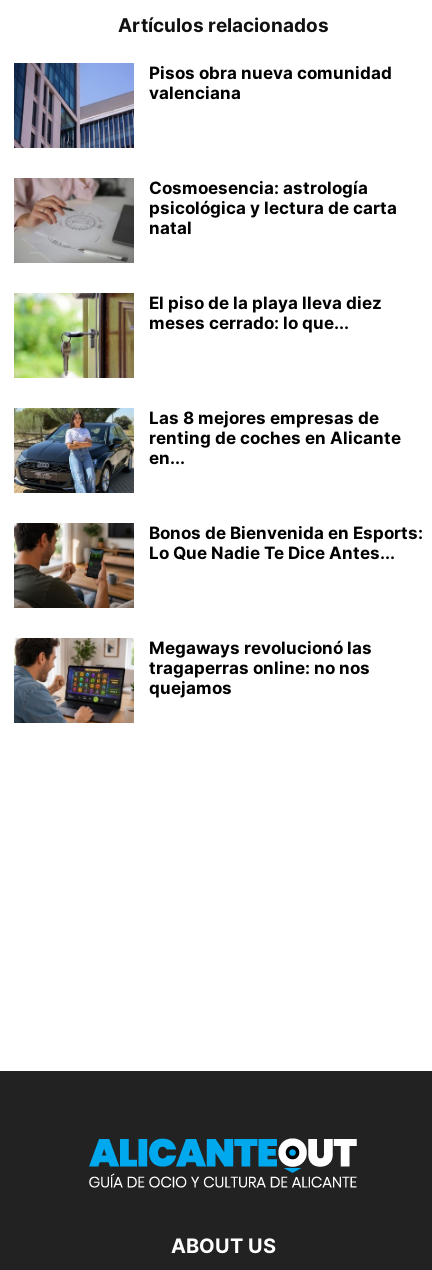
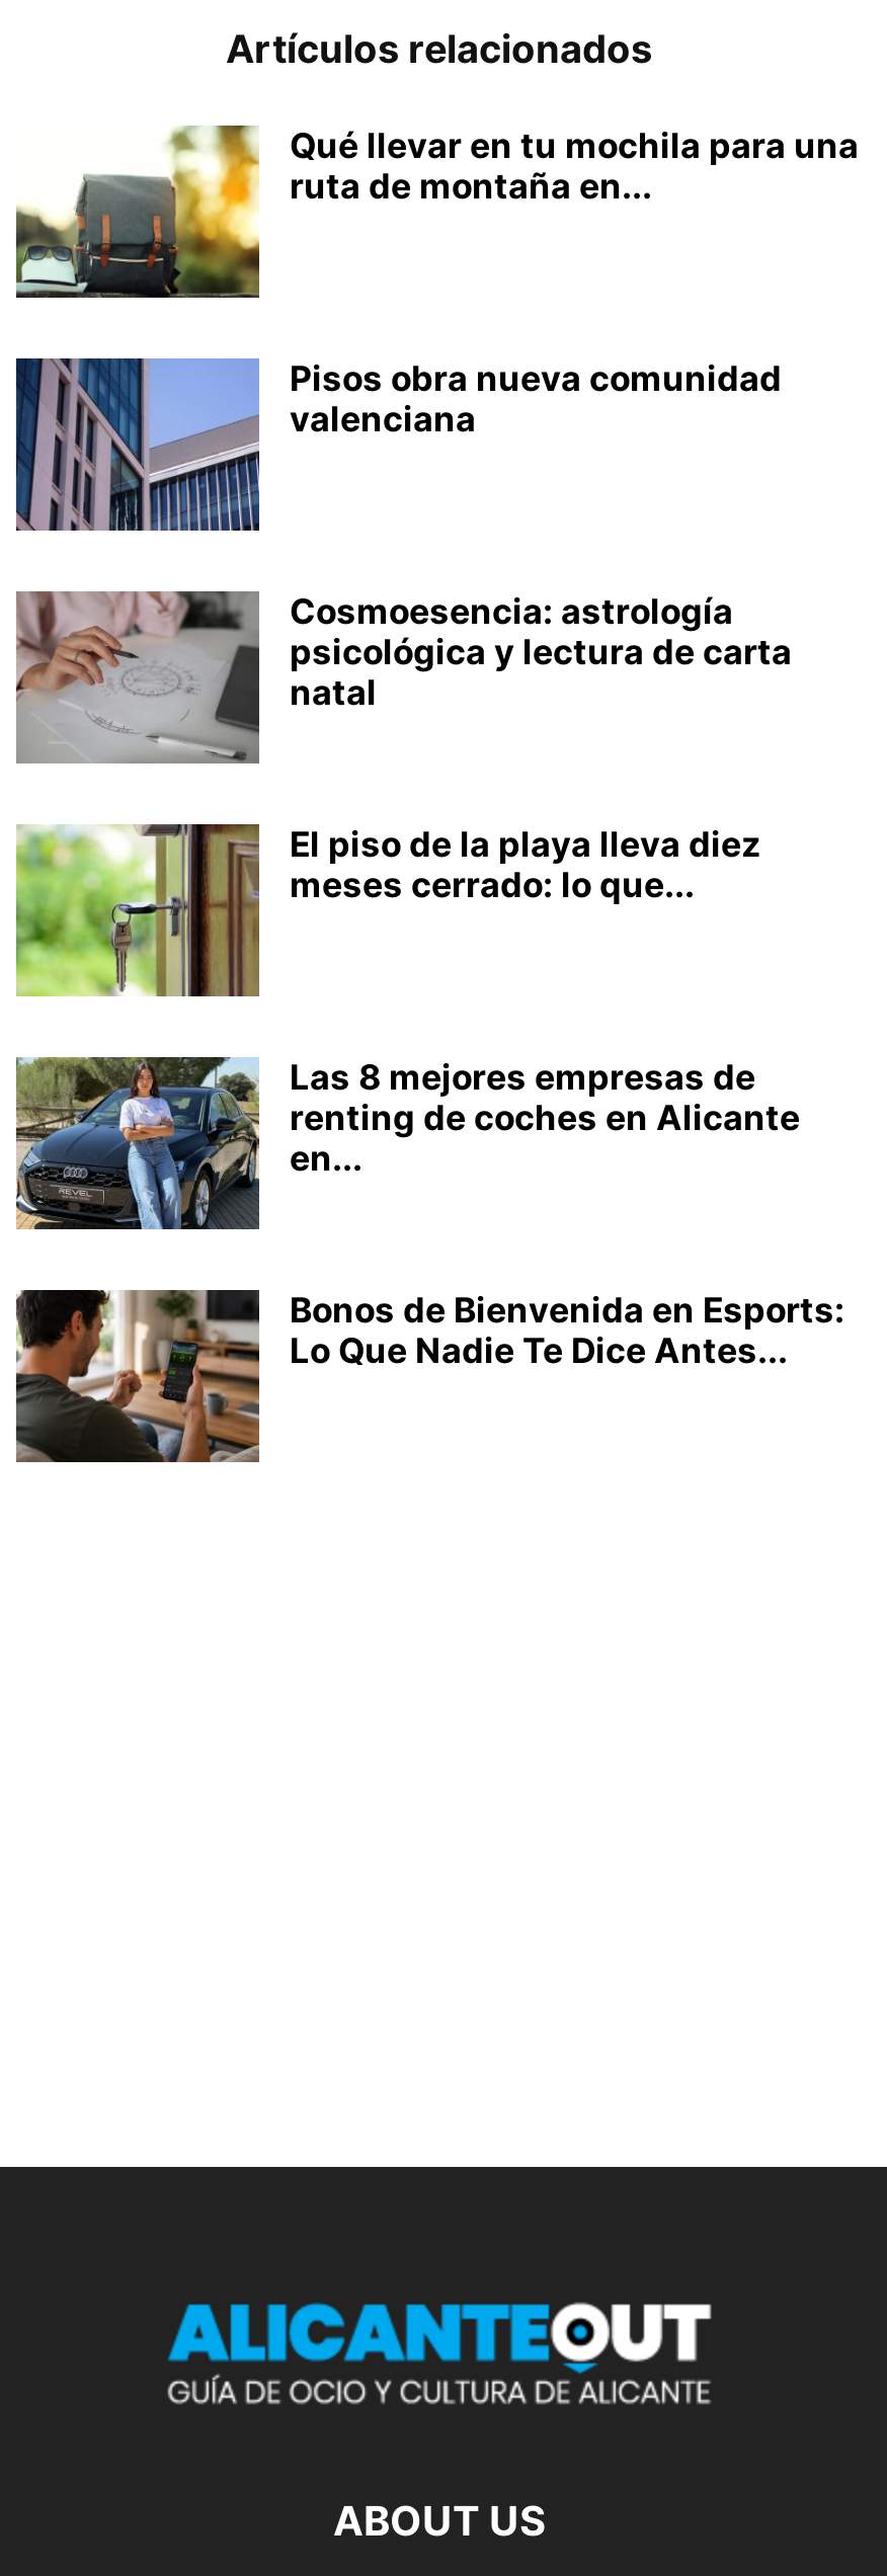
+ [image]
+ Qué llevar en tu mochila para una
+ ruta de montaña en...

moved down: [image] | Pisos obra nueva comunidad | valenciana | ... | Bonos de Bienvenida en Esports: | Lo Que Nadie Te Dice Antes...

moved down: [image]

- [image]
- Megaways revolucionó las
- tragaperras online: no nos
- quejamos
